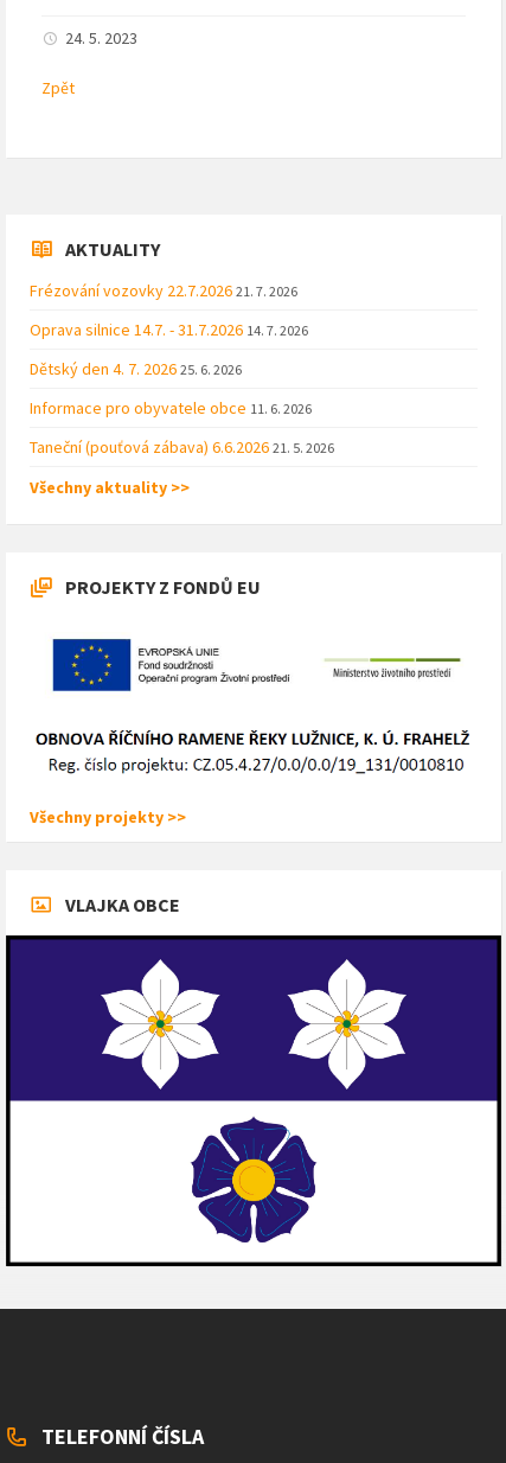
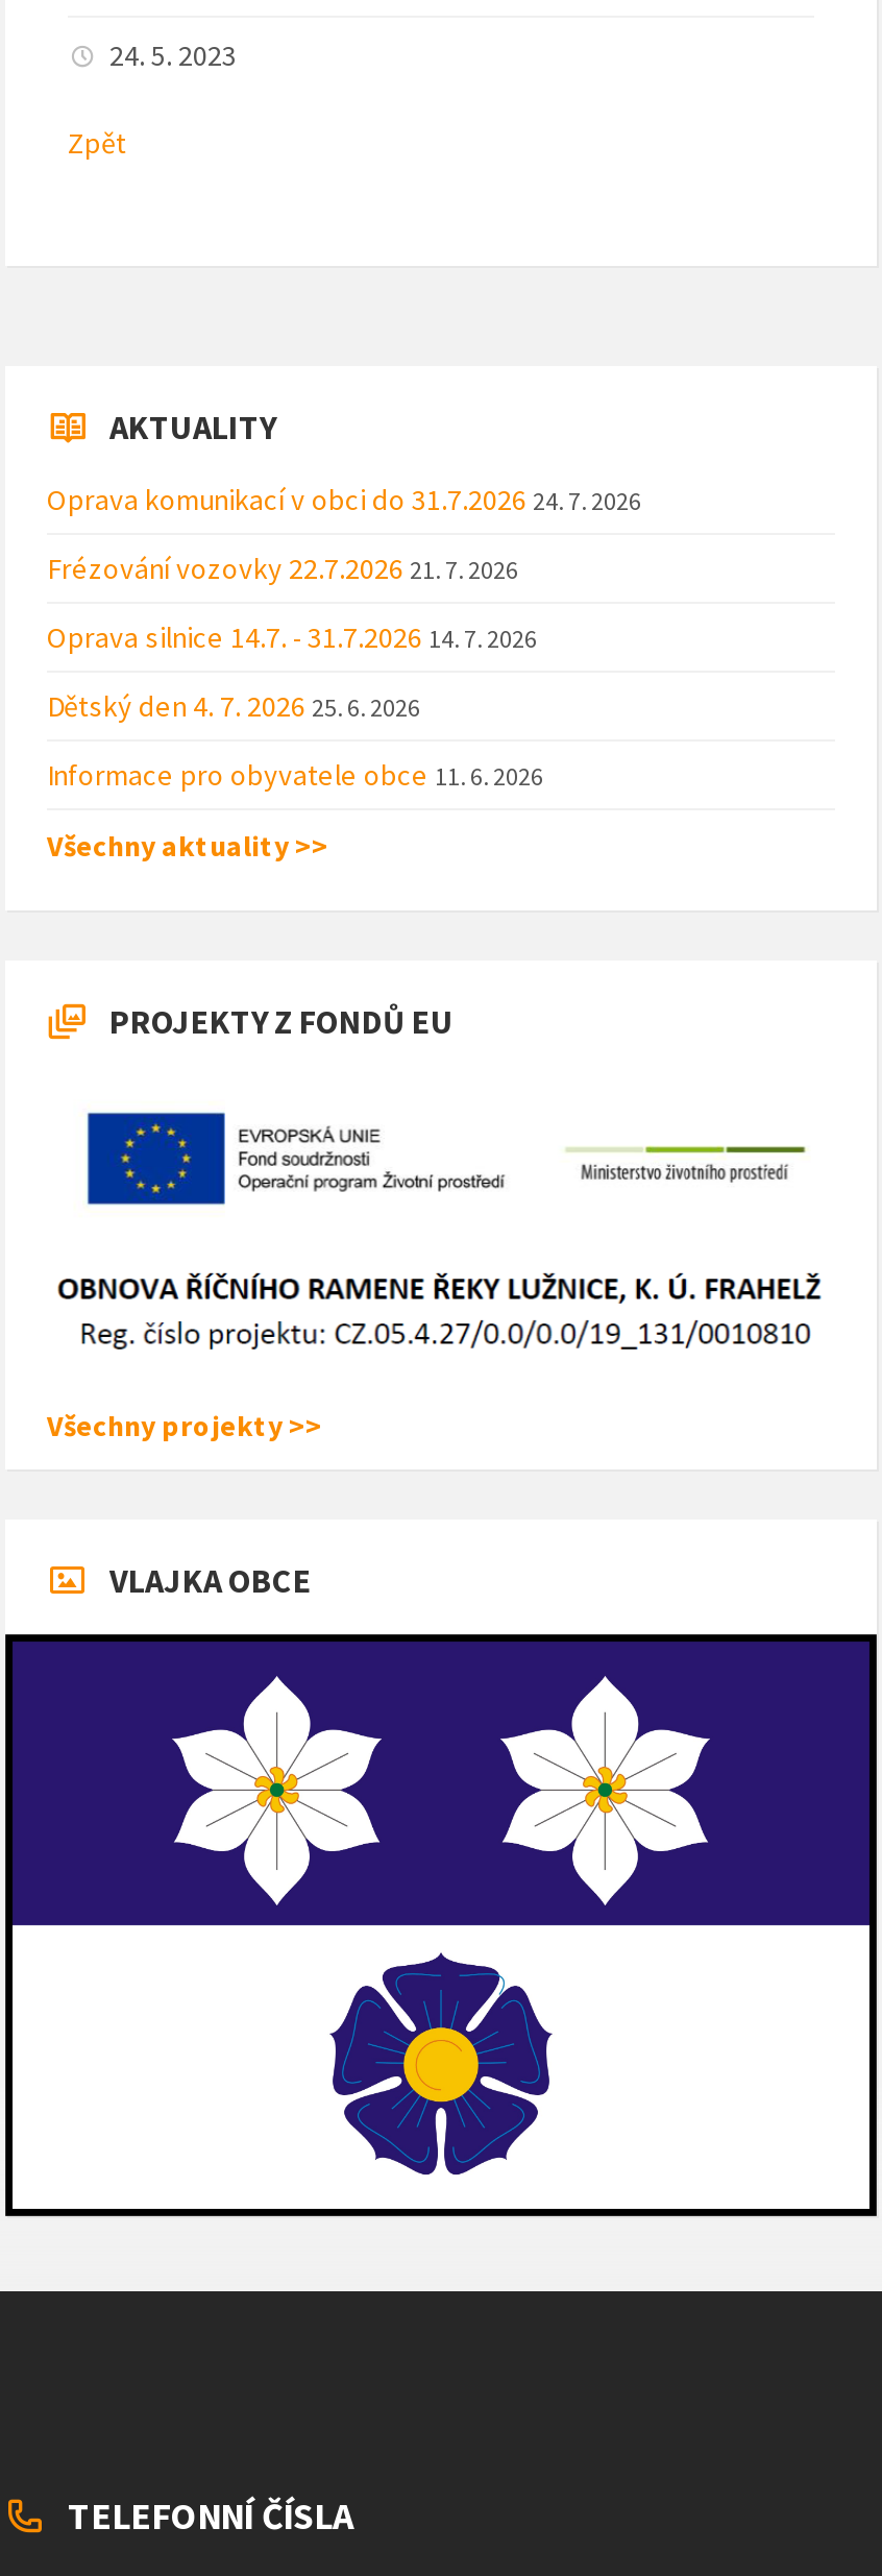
+ Oprava komunikací v obci do 31.7.2026 24. 7. 2026

moved down: Frézování vozovky 22.7.2026 21. 7. 2026 | Oprava silnice 14.7. - 31.7.2026 14. 7. 2026 | Dětský den 4. 7. 2026 25. 6. 2026 | Informace pro obyvatele obce 11. 6. 2026

- Taneční (pouťová zábava) 6.6.2026 21. 5. 2026
